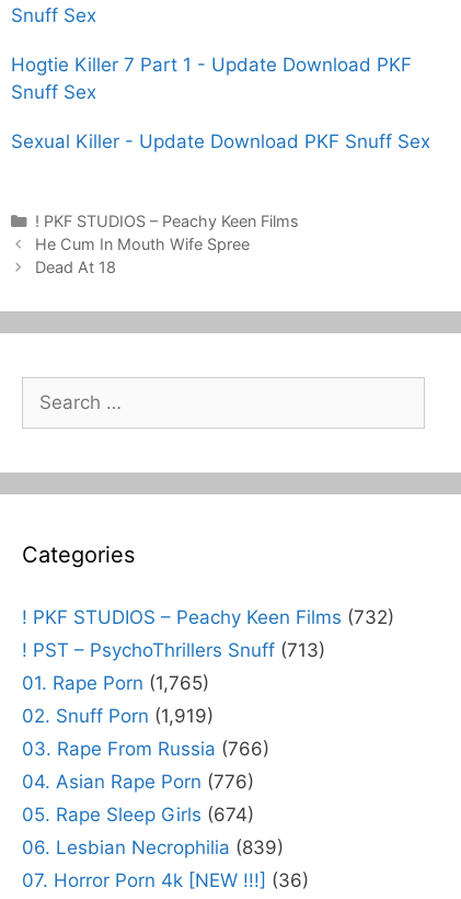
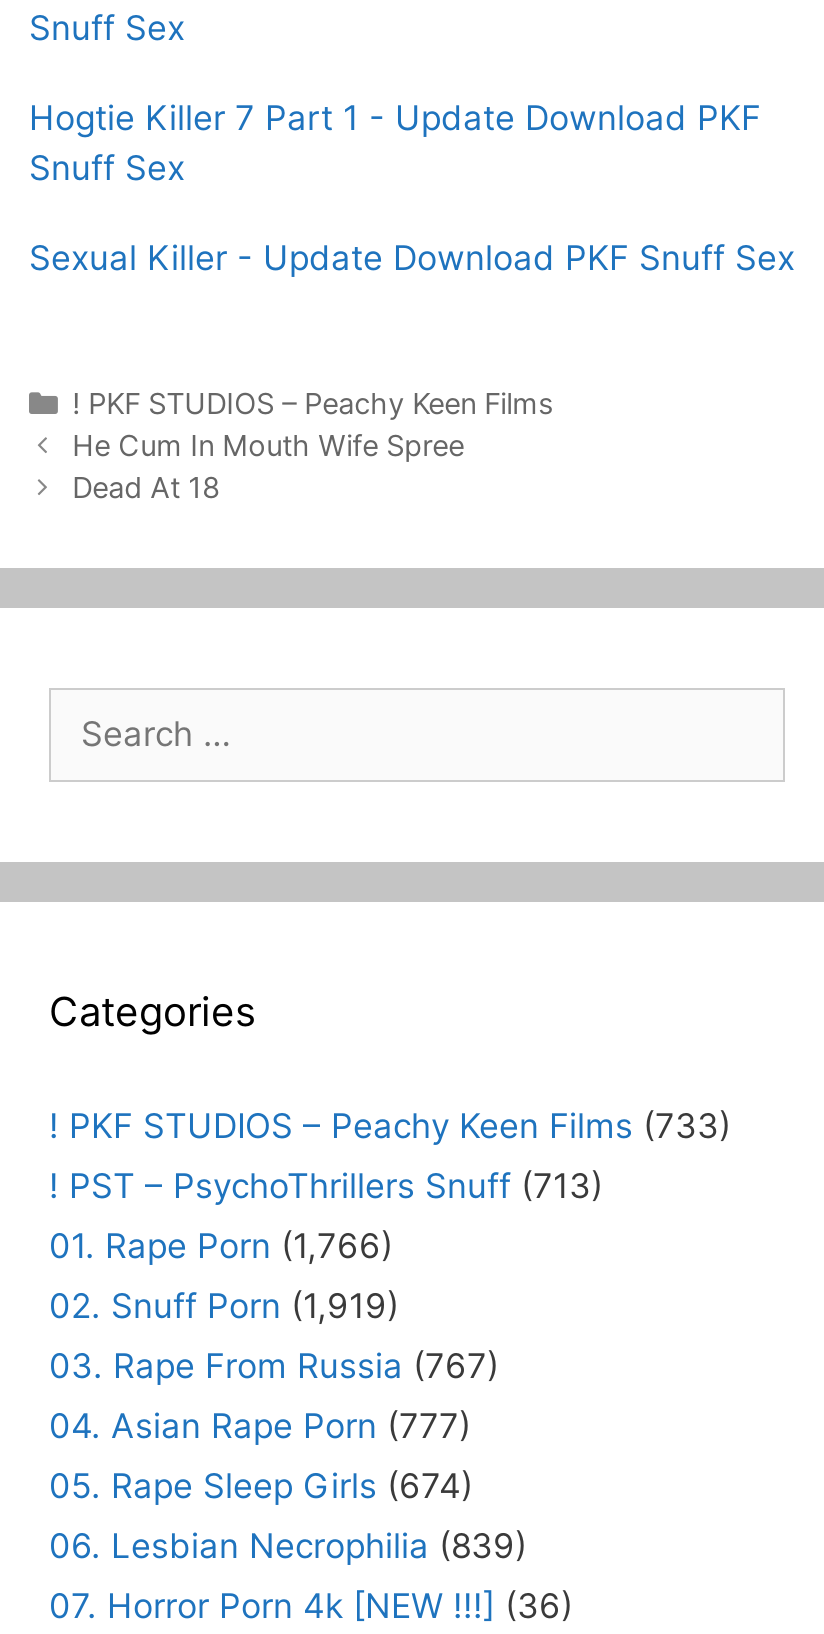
- ! PKF STUDIOS – Peachy Keen Films (732)
+ ! PKF STUDIOS – Peachy Keen Films (733)

- 01. Rape Porn (1,765)
+ 01. Rape Porn (1,766)

- 03. Rape From Russia (766)
+ 03. Rape From Russia (767)

- 04. Asian Rape Porn (776)
+ 04. Asian Rape Porn (777)
